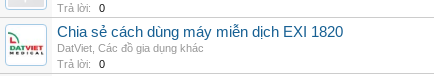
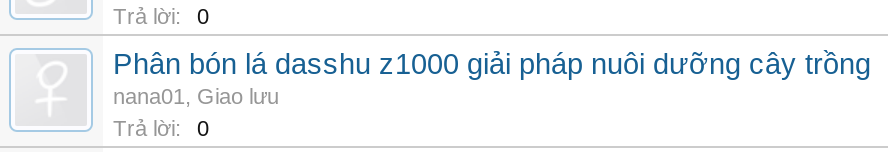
- [image]

- Chia sẻ cách dùng máy miễn dịch EXI 1820
- DatViet, Các đồ gia dụng khác
+ Phân bón lá dasshu z1000 giải pháp nuôi dưỡng cây trồng
+ nana01, Giao lưu
